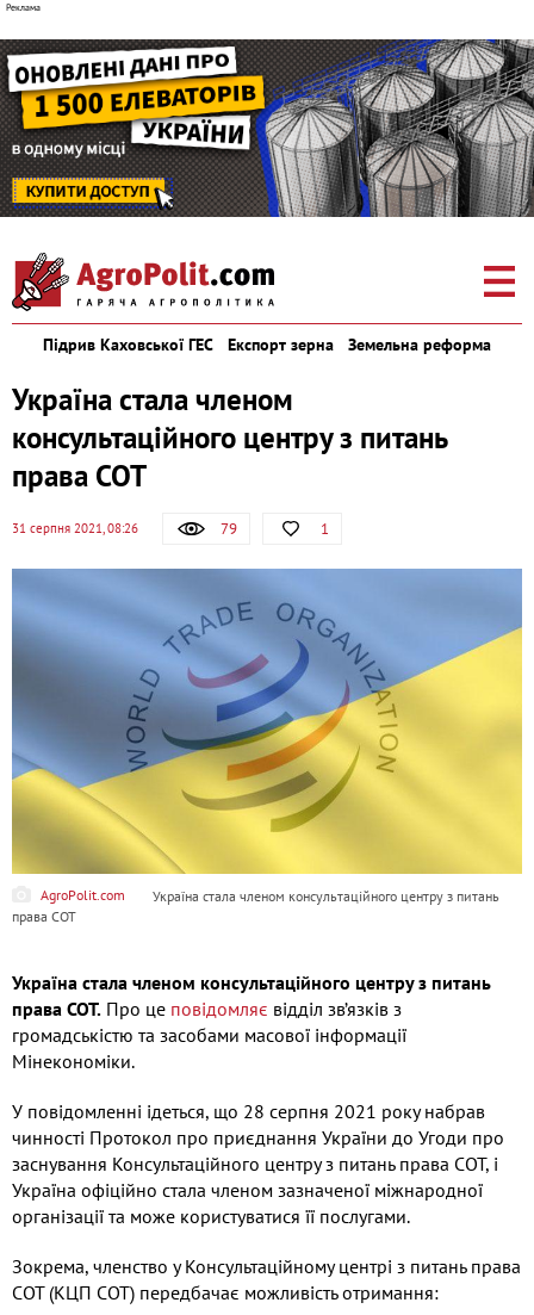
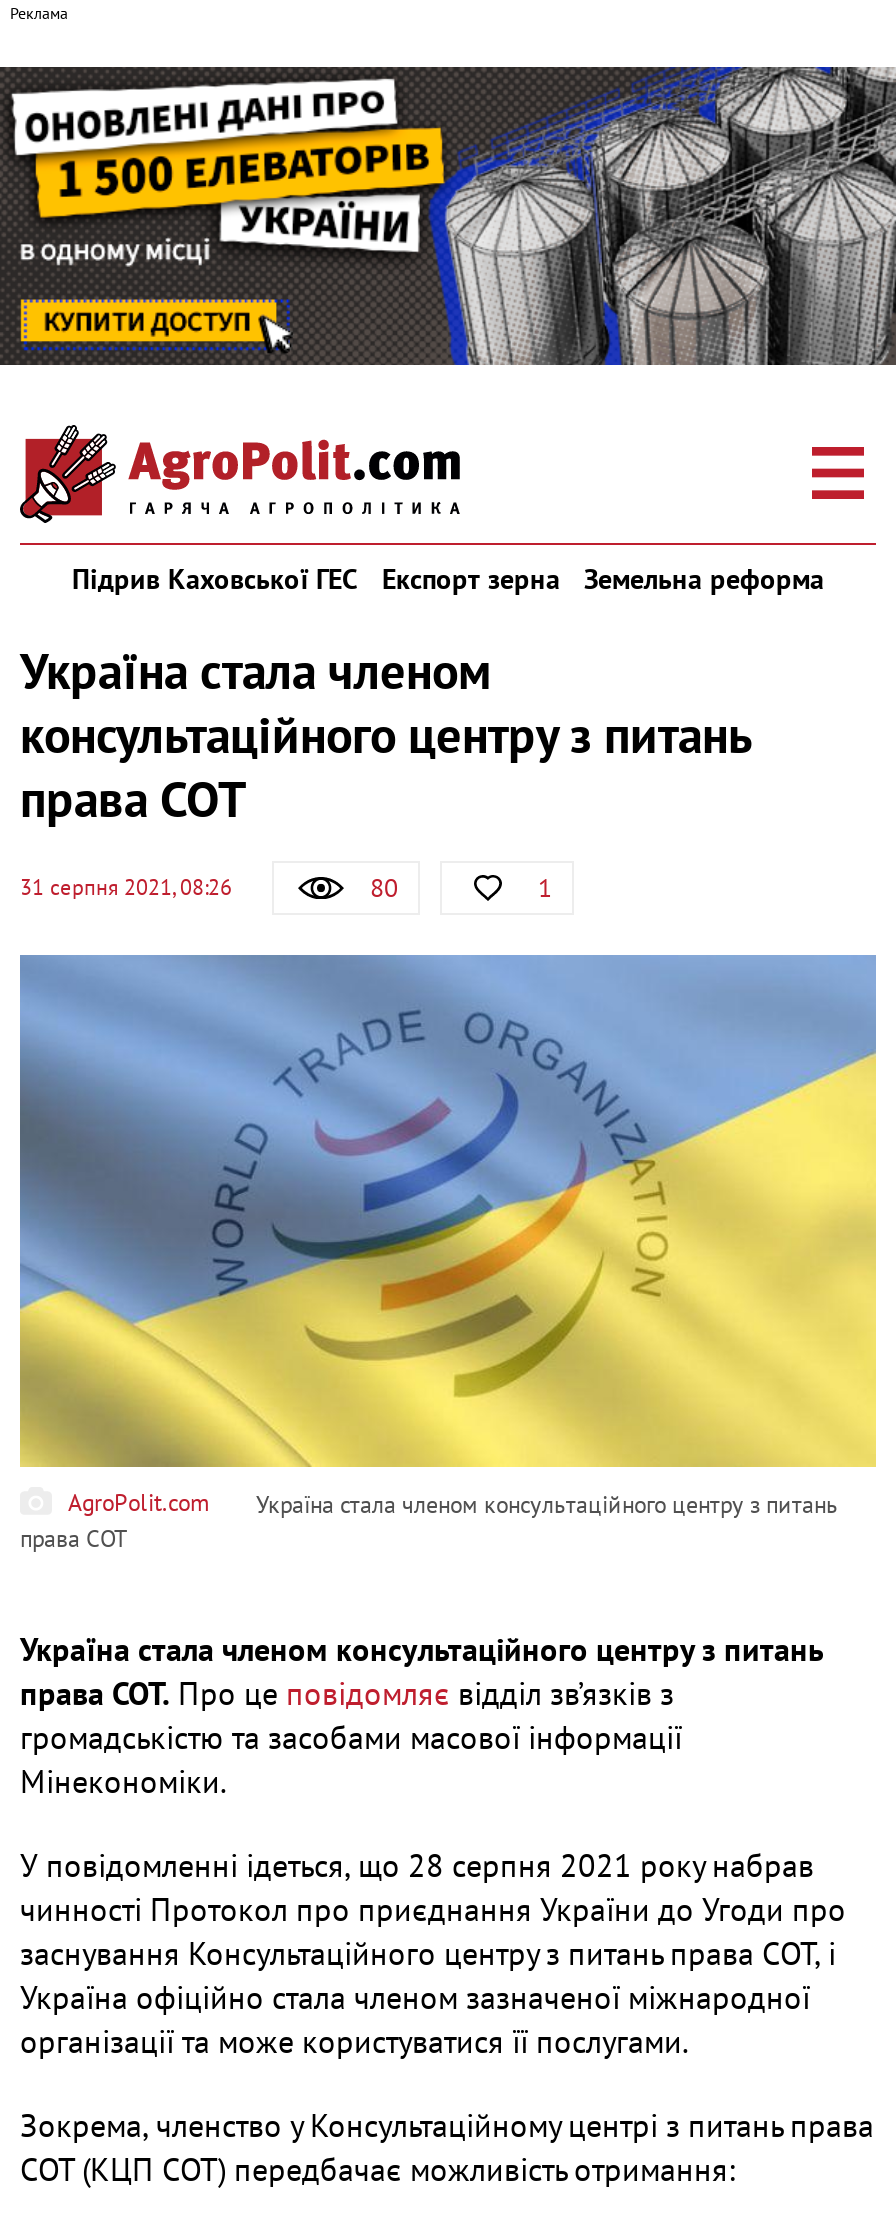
- 79
+ 80
